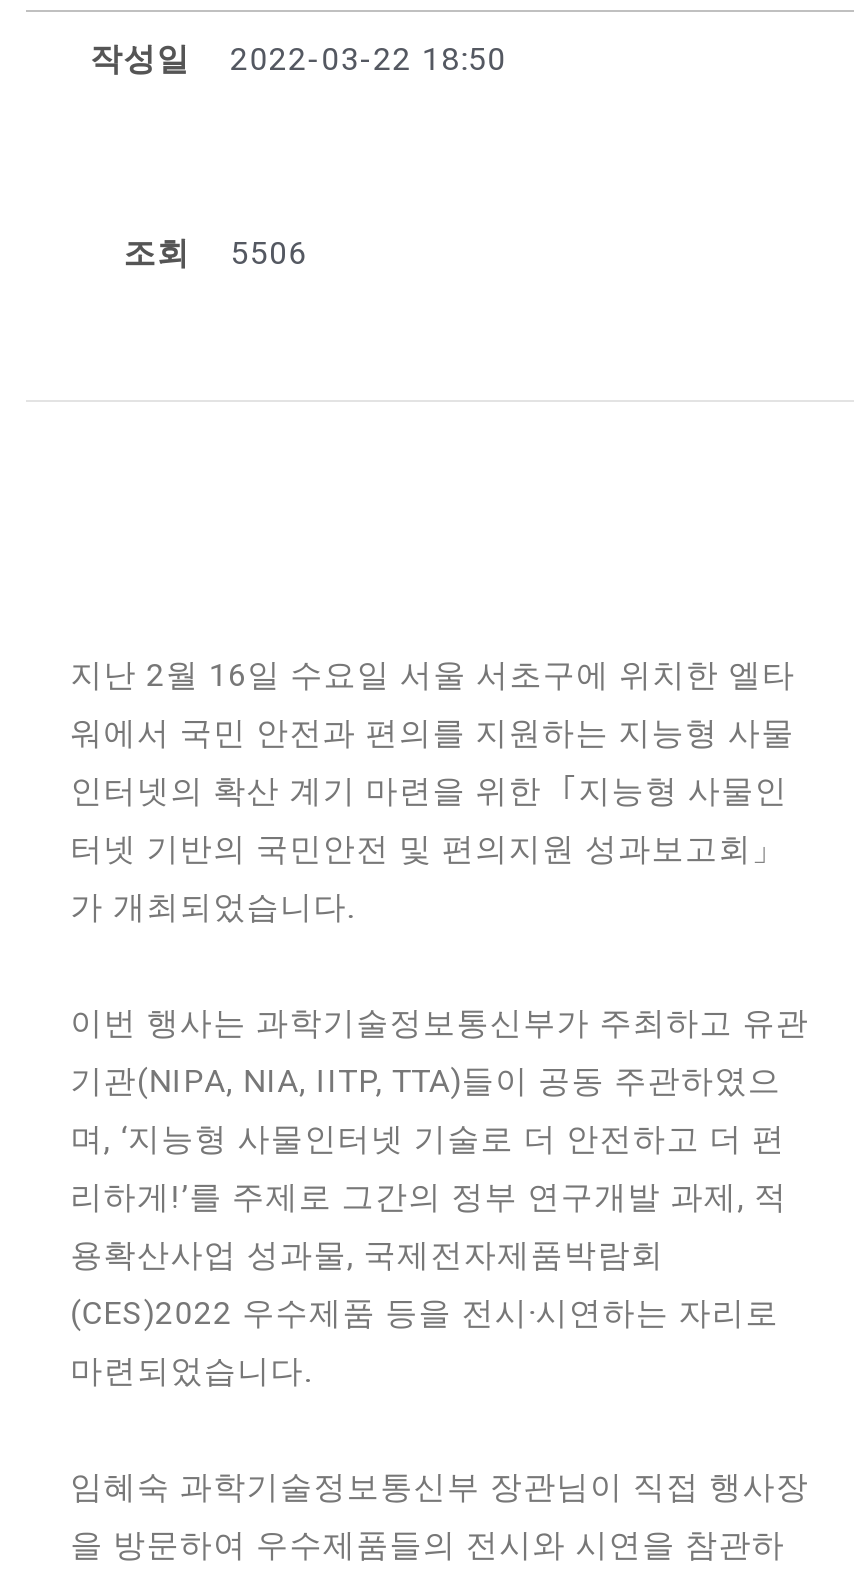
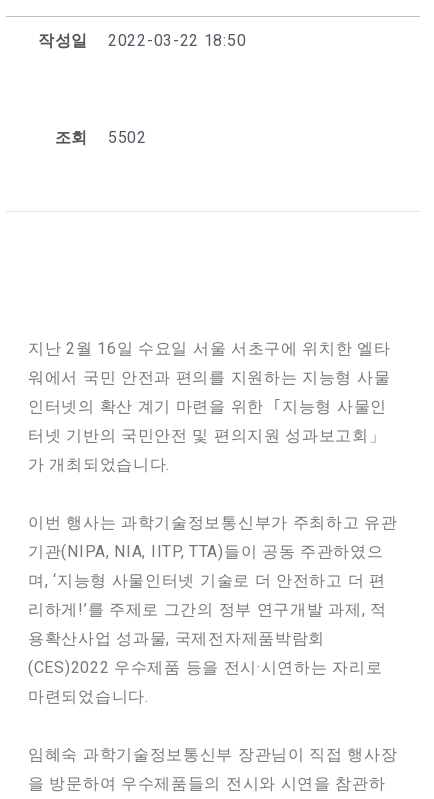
- 조회 5506
+ 조회 5502
